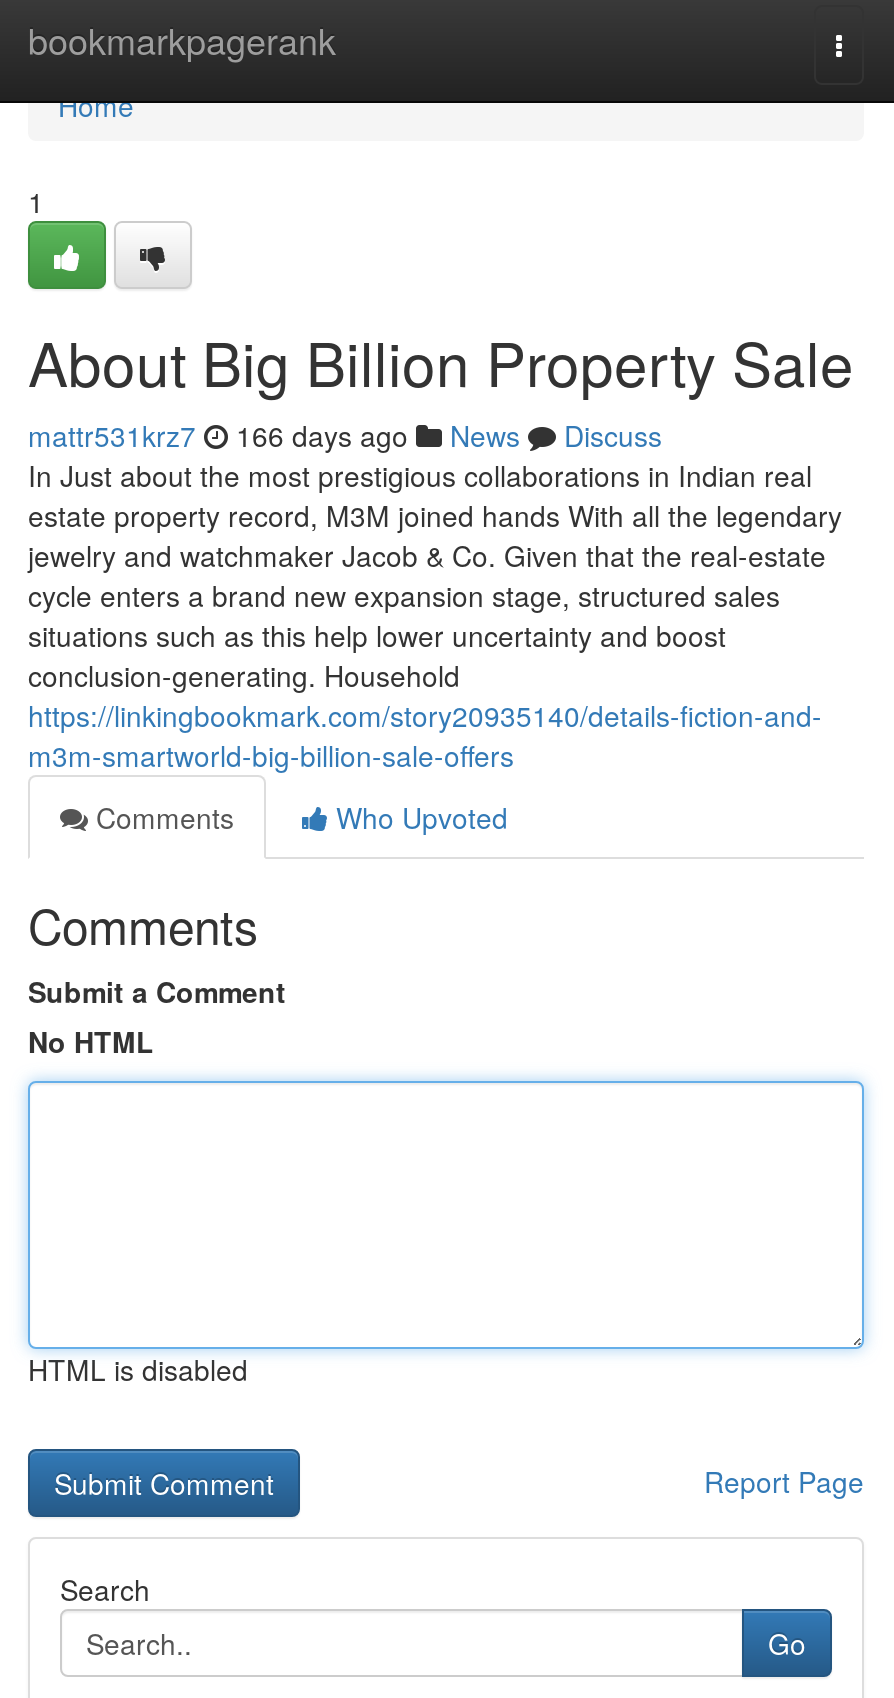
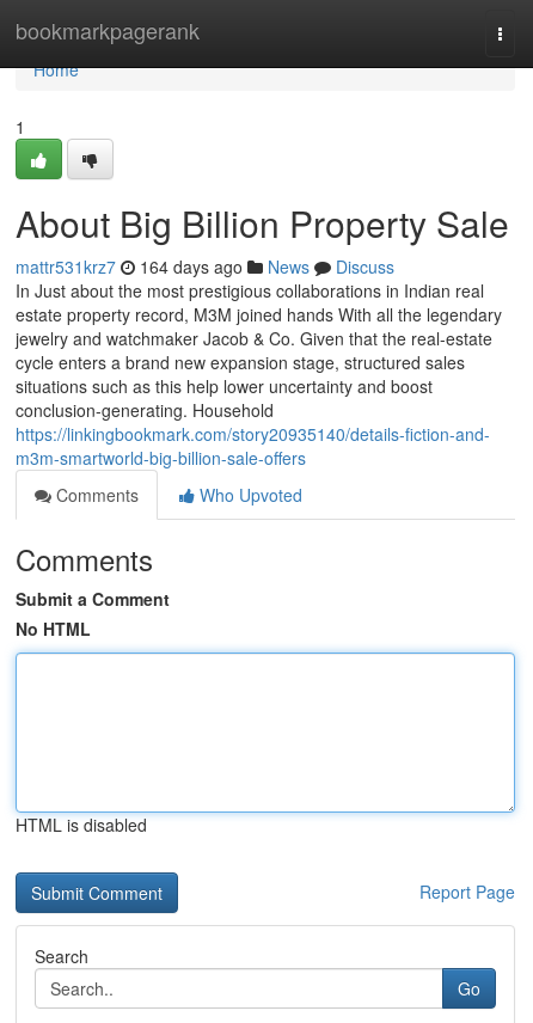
- mattr531krz7 166 days ago News Discuss
+ mattr531krz7 164 days ago News Discuss
